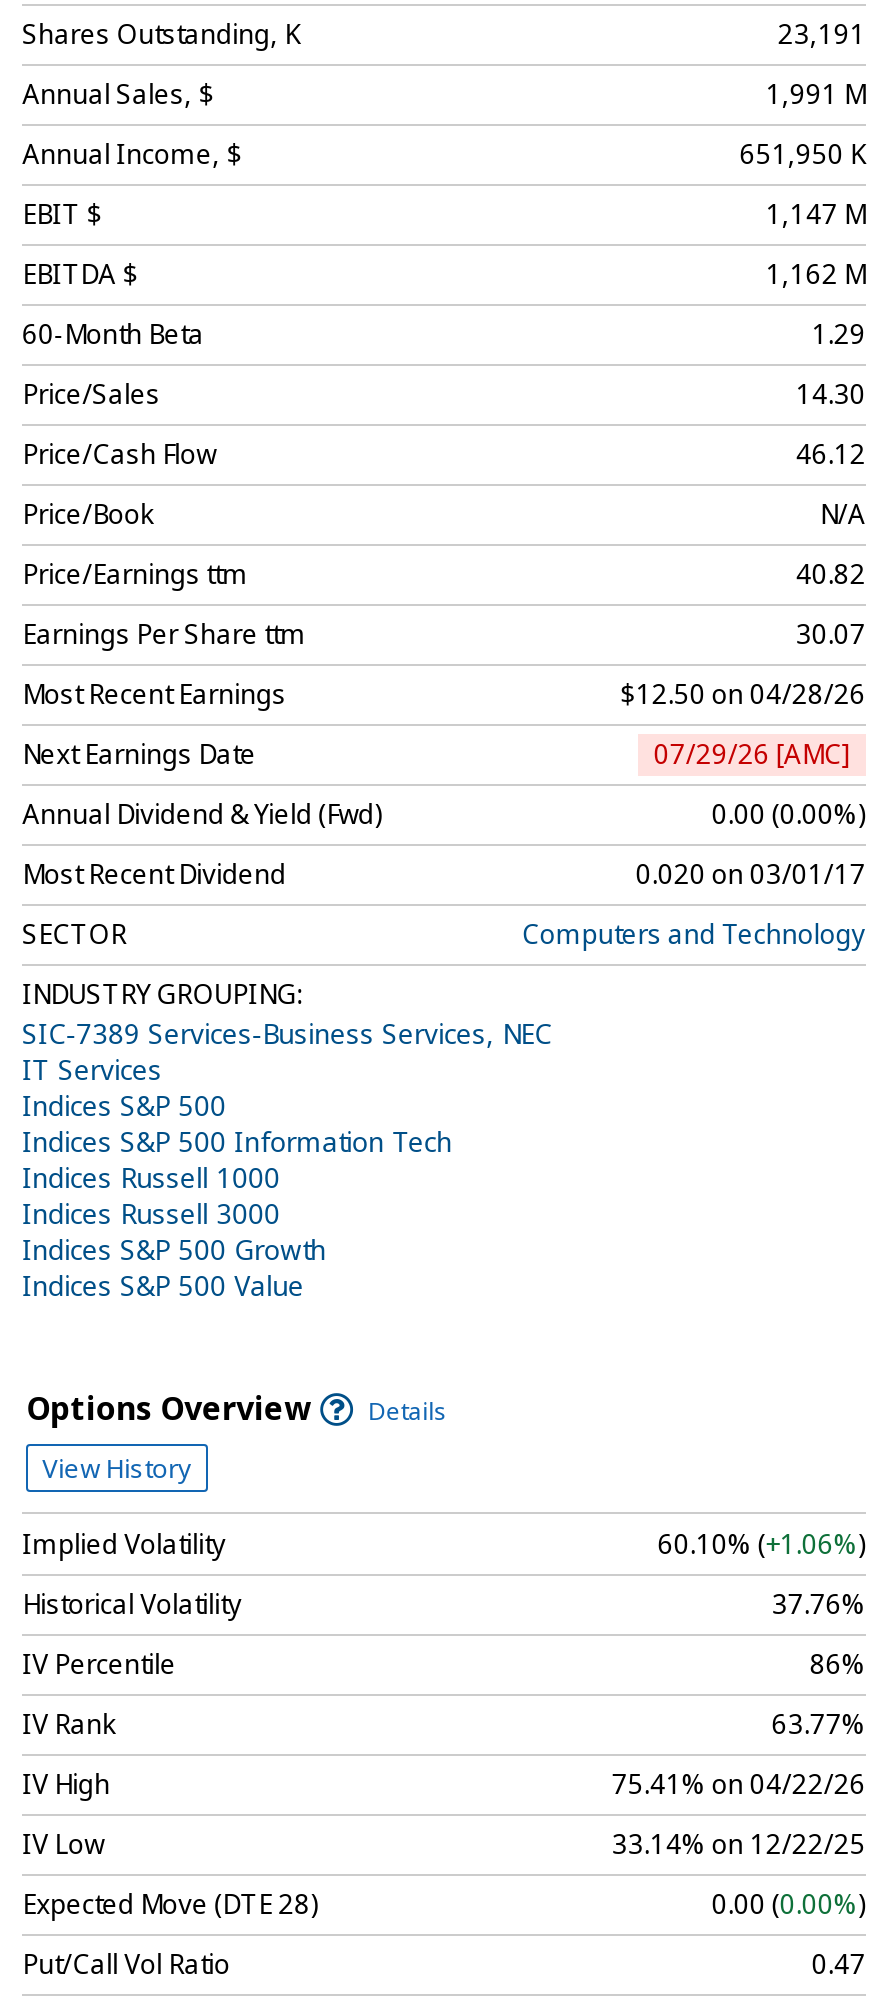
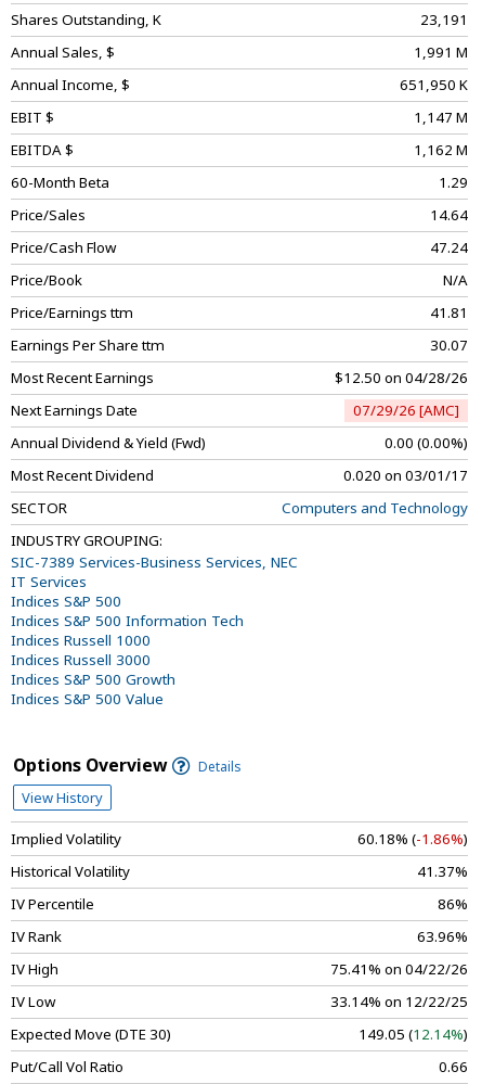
- 14.30
+ 14.64

- 46.12
+ 47.24

- 40.82
+ 41.81

- 60.10% (+1.06%)
+ 60.18% (-1.86%)

- 37.76%
+ 41.37%

- 63.77%
+ 63.96%

- Expected Move (DTE 28)
+ Expected Move (DTE 30)

- 0.00 (0.00%)
+ 149.05 (12.14%)

- 0.47
+ 0.66
